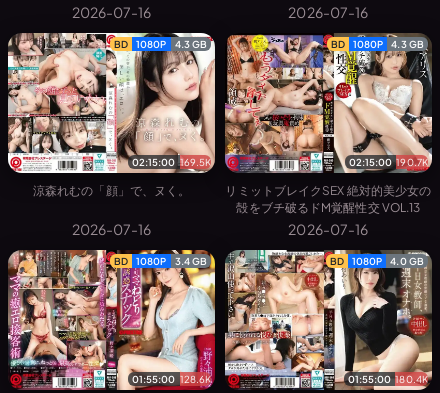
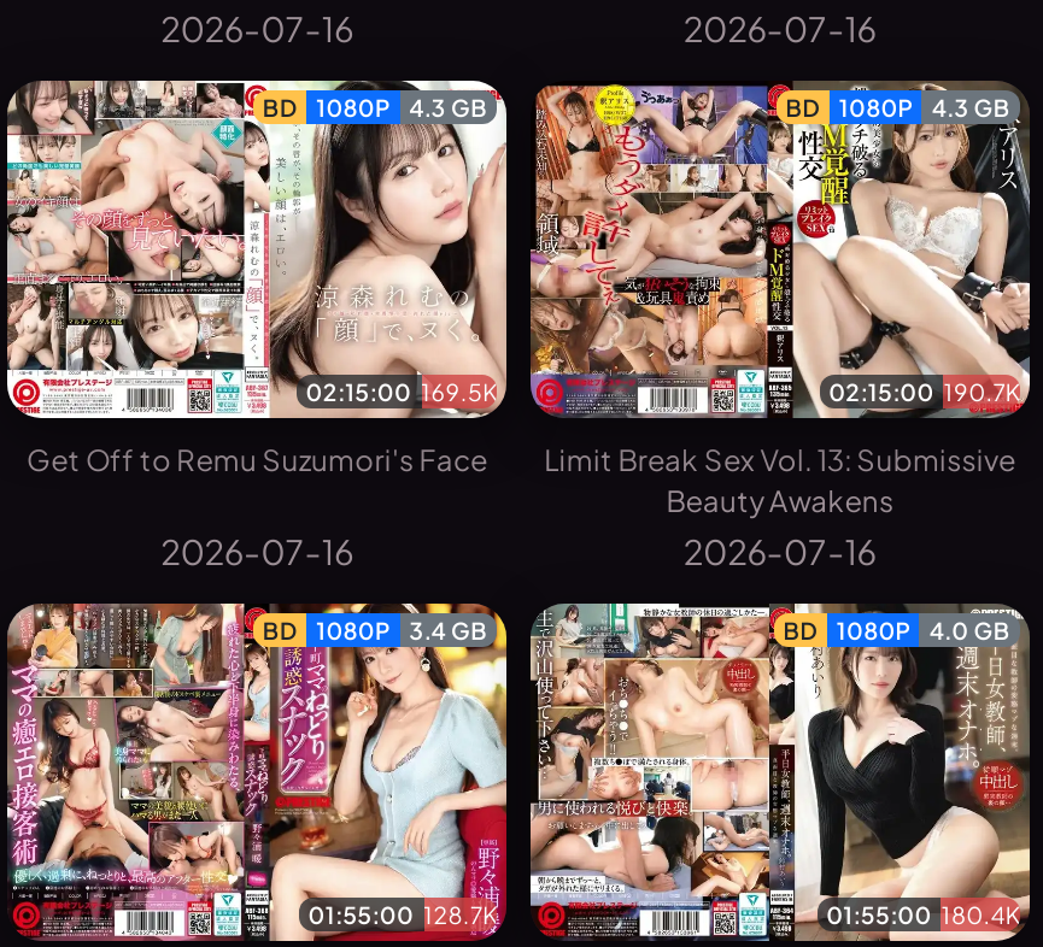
- 涼森れむの「顔」で、ヌく。
+ Get Off to Remu Suzumori's Face

- リミットブレイクSEX 絶対的美少女の
- 殻をブチ破るドM覚醒性交 VOL.13
+ Limit Break Sex Vol. 13: Submissive
+ Beauty Awakens

- 01:55:00 128.6K
+ 01:55:00 128.7K
